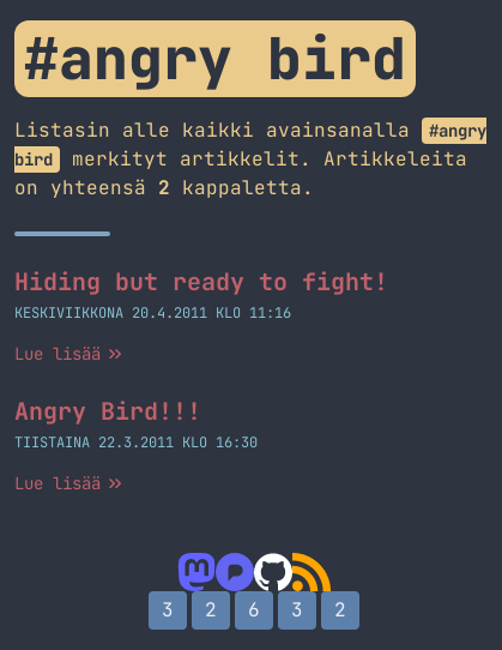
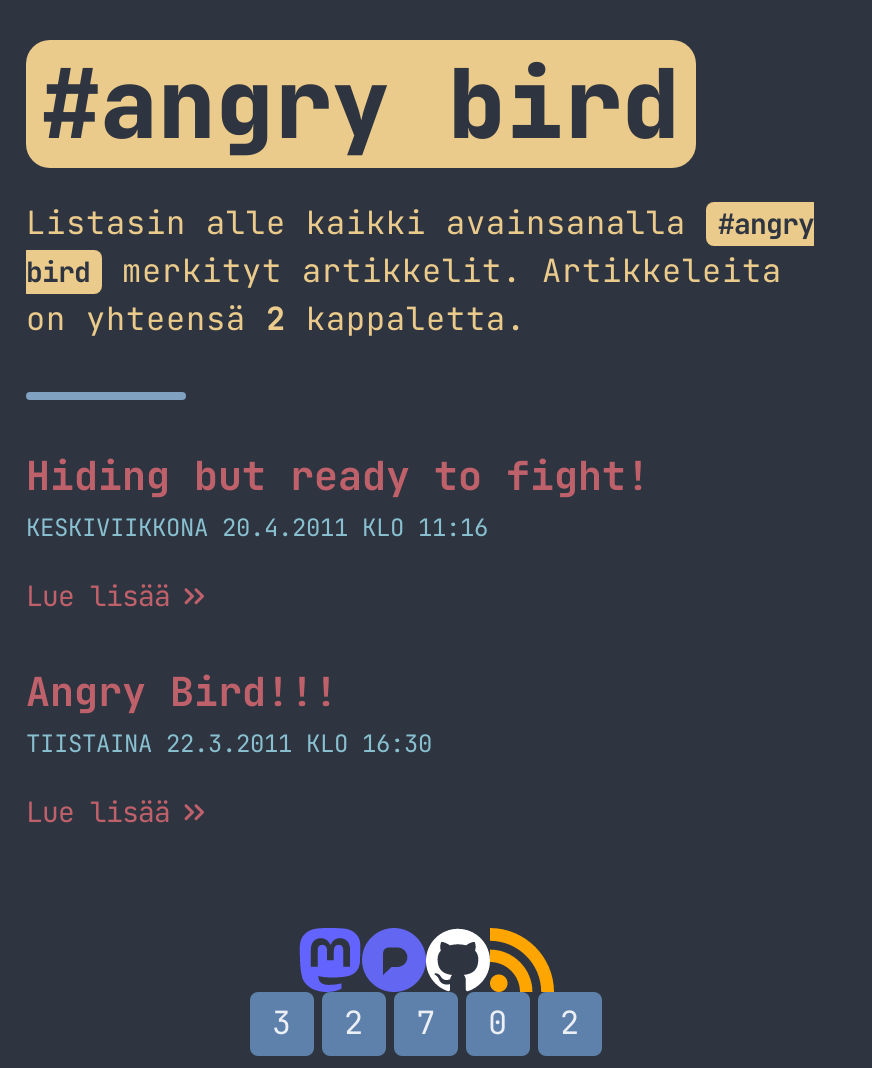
- 6
+ 7

- 3
+ 0
